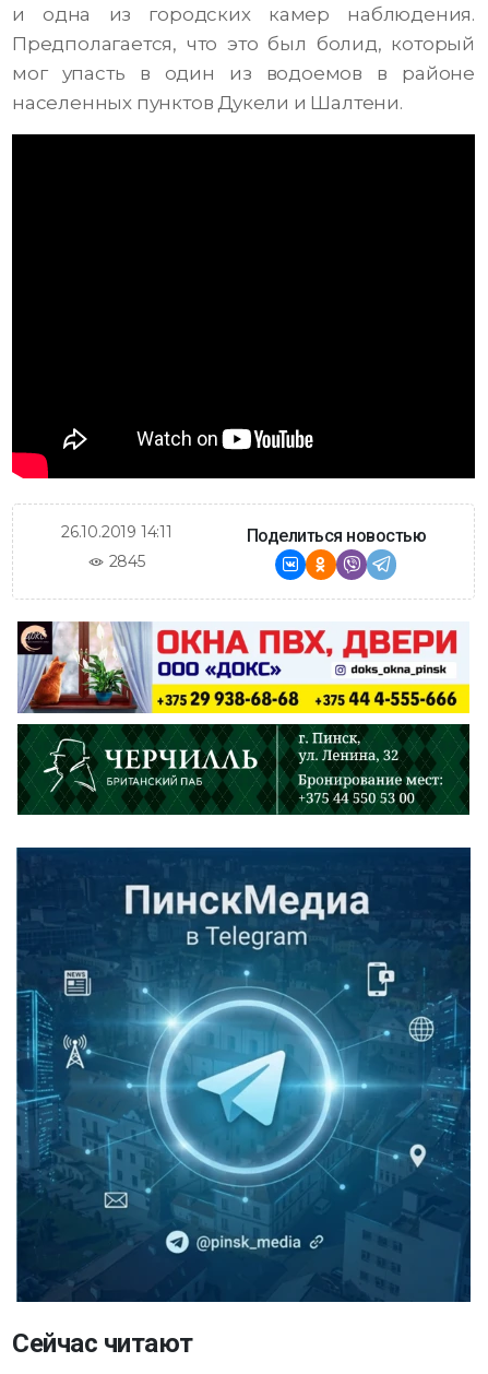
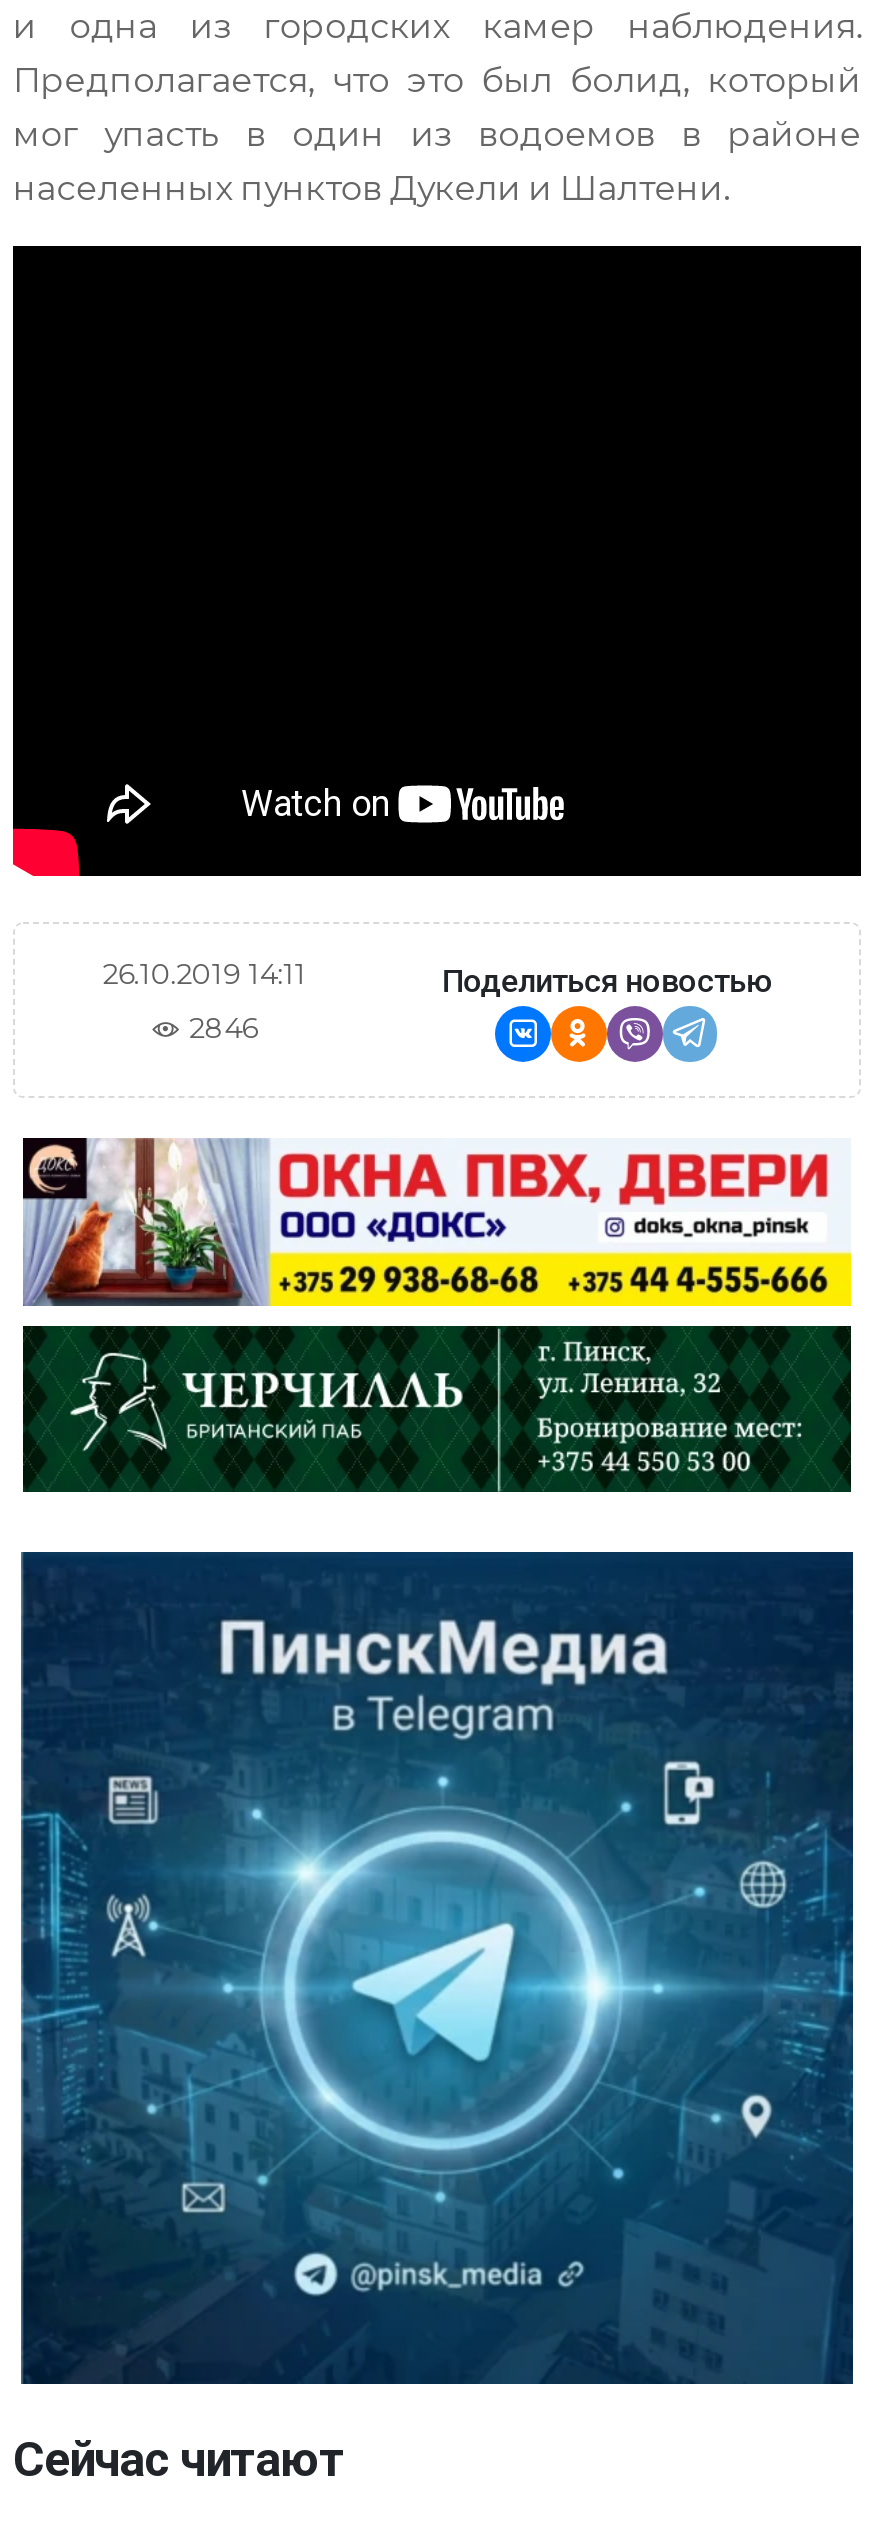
- 2845
+ 2846
